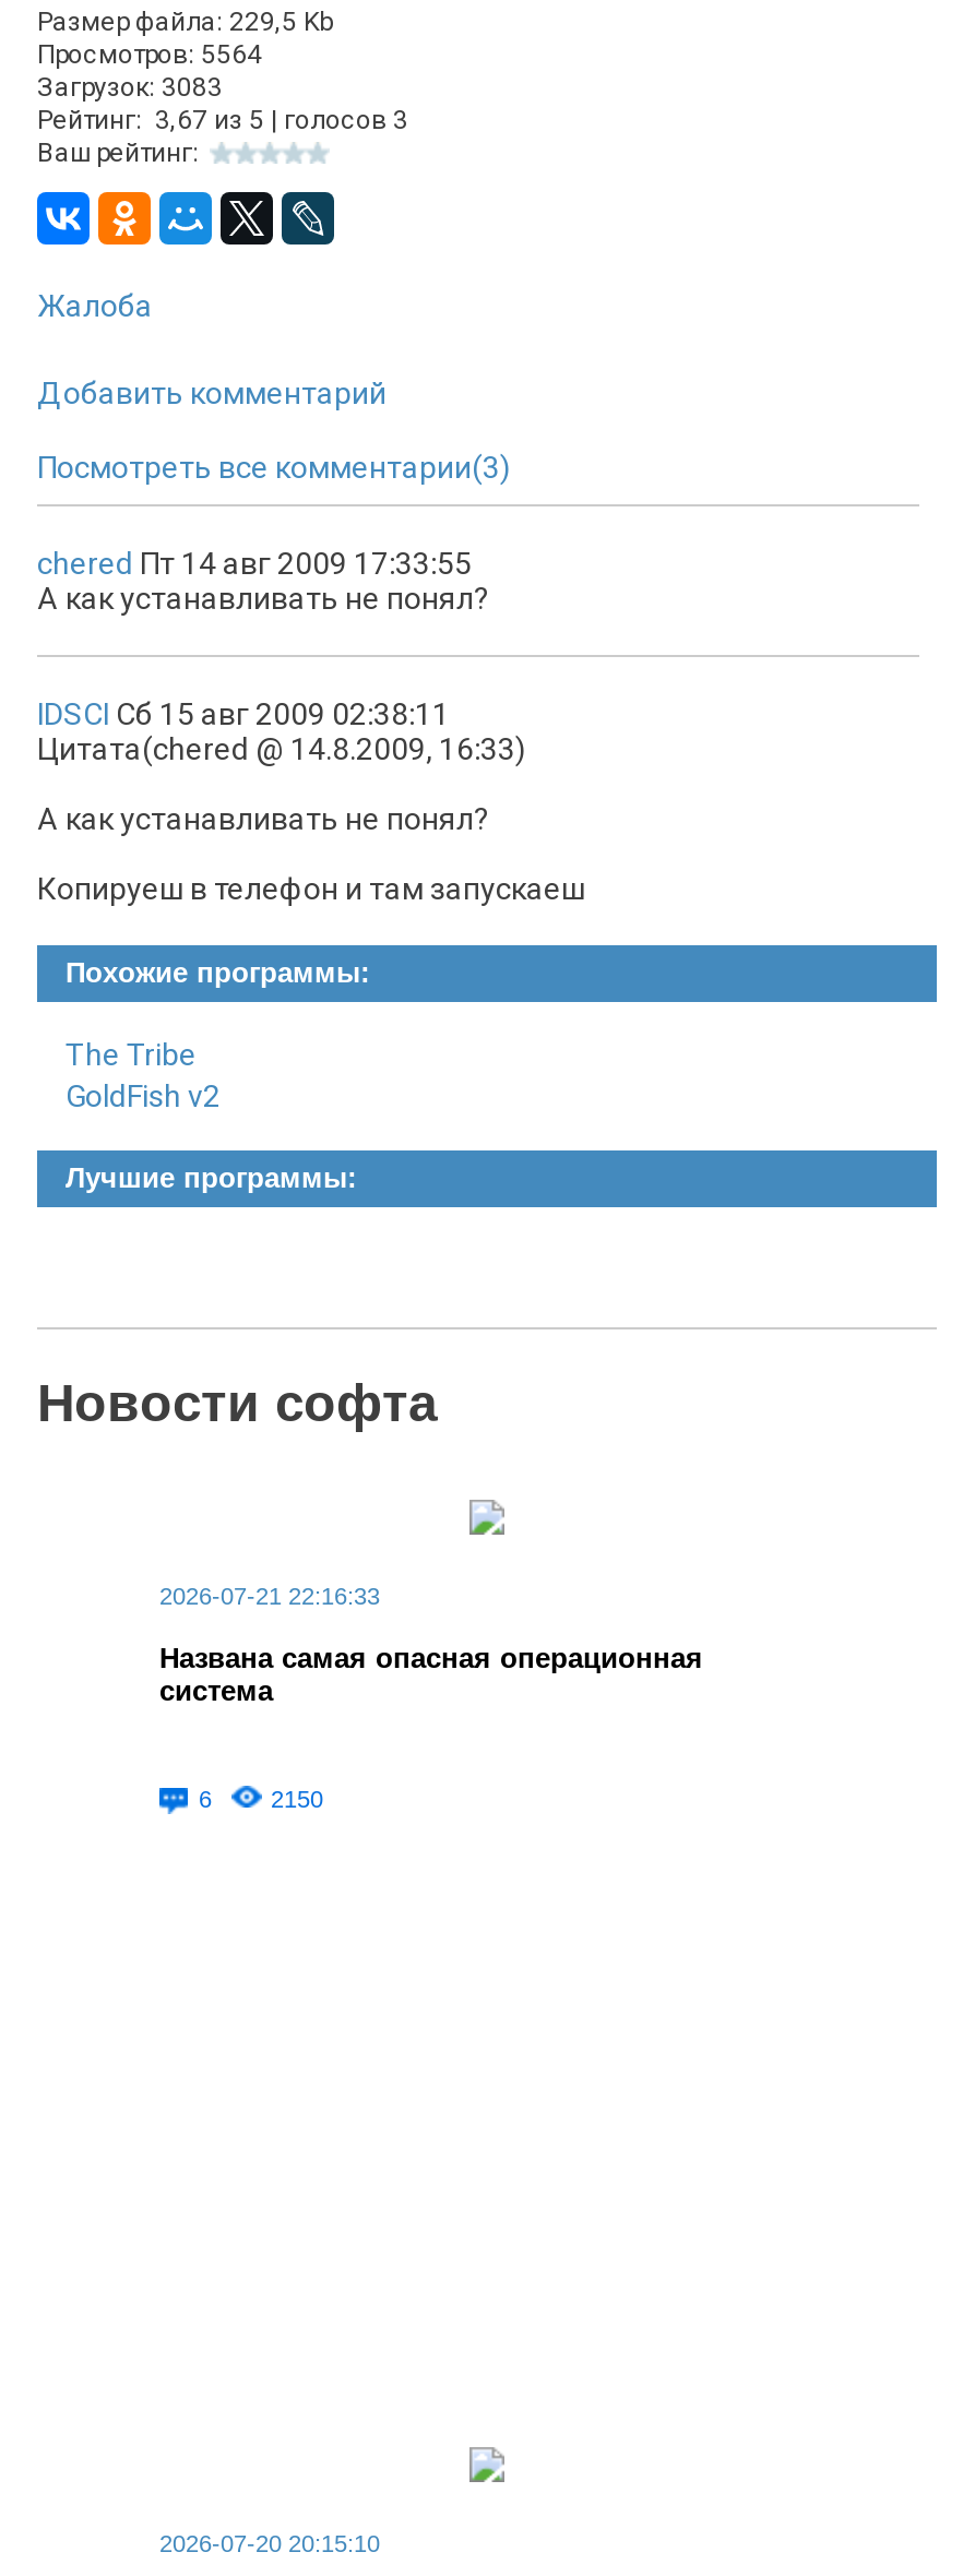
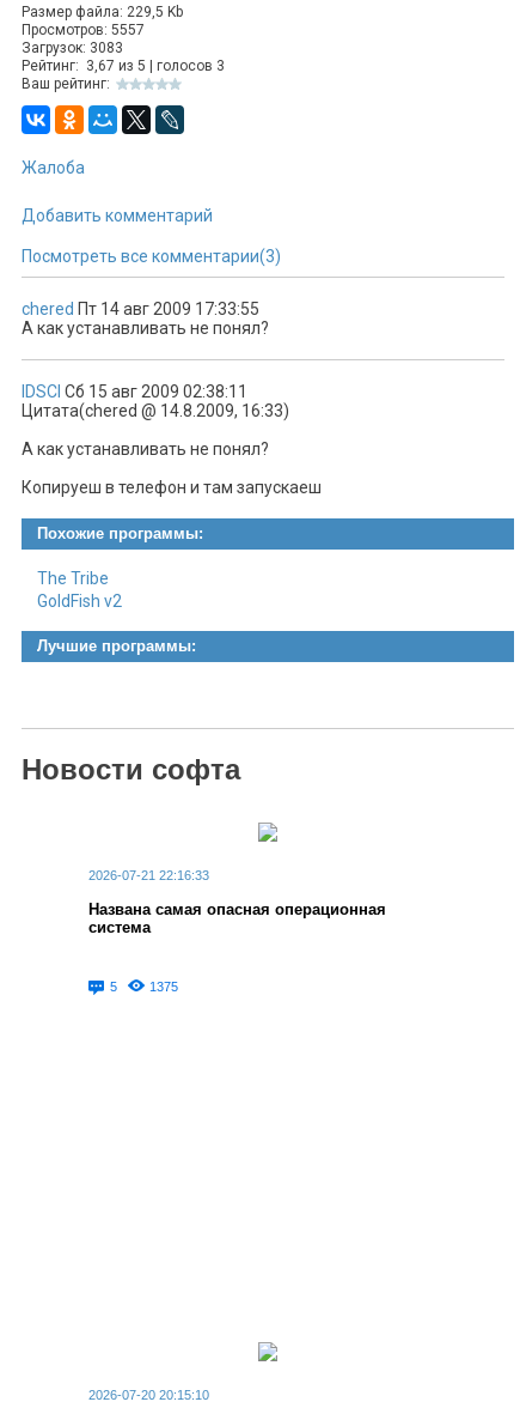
- Просмотров: 5564
+ Просмотров: 5557

- 6
+ 5

- 2150
+ 1375
